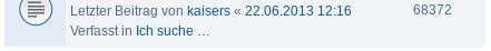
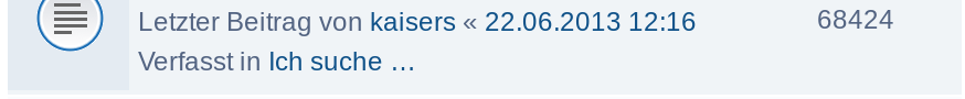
- 68372
+ 68424
